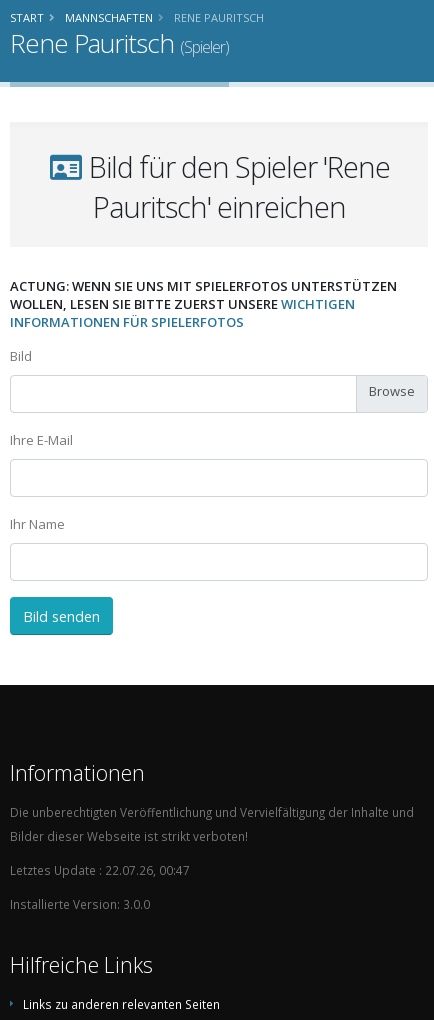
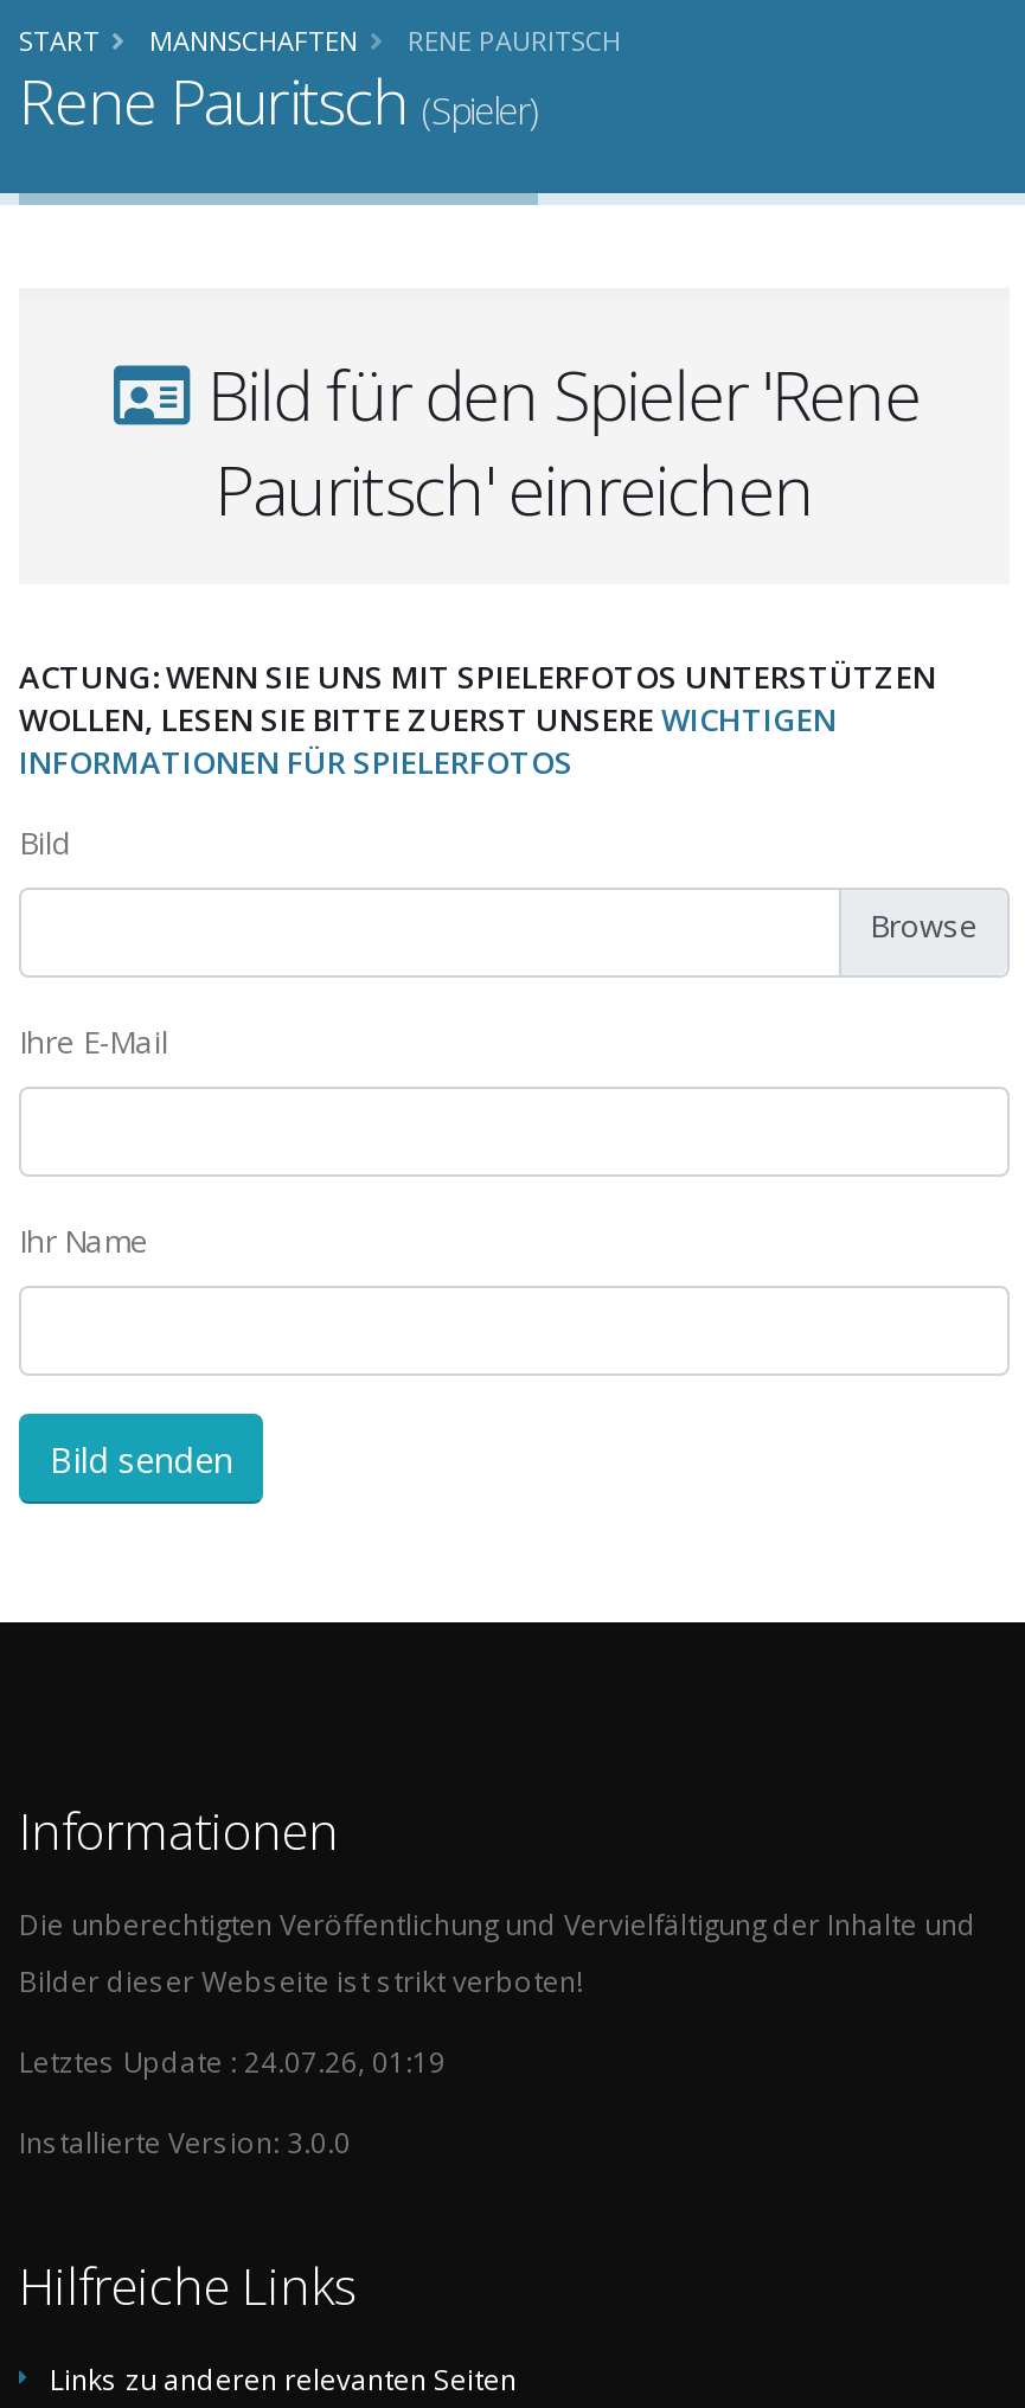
- Letztes Update : 22.07.26, 00:47
+ Letztes Update : 24.07.26, 01:19
